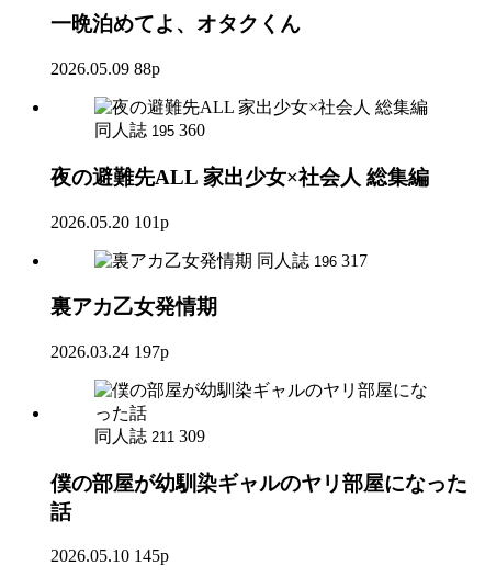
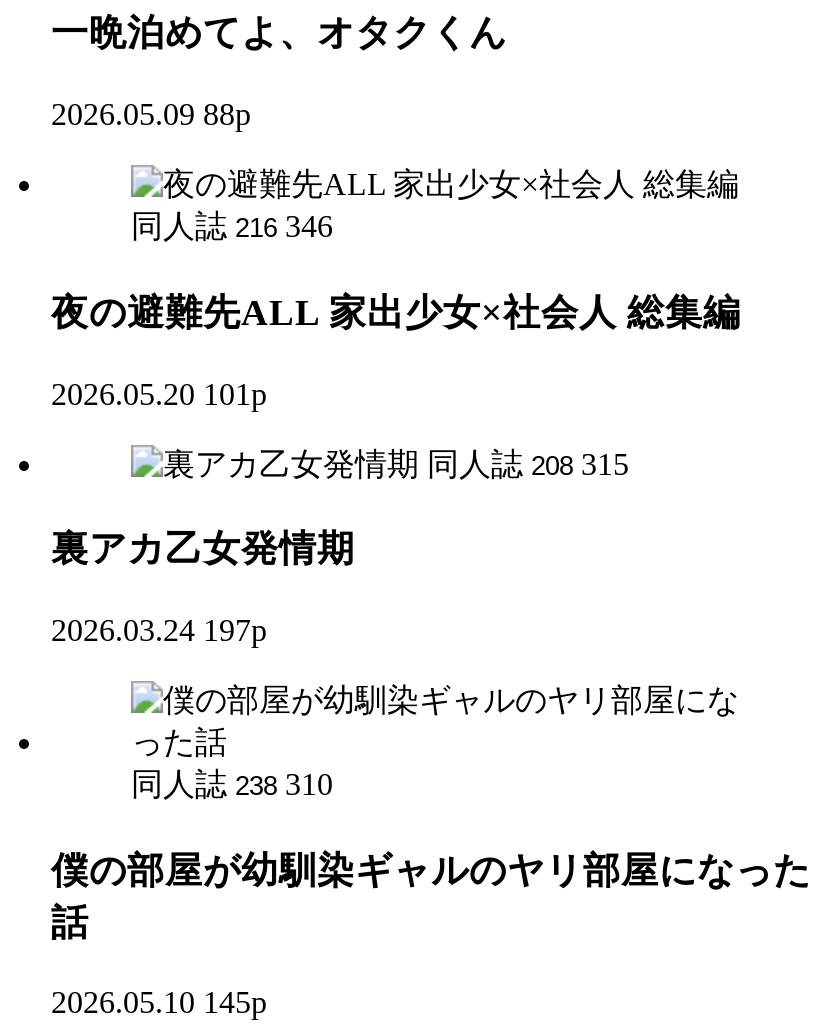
- 同人誌 195 360
+ 同人誌 216 346

- 同人誌 196 317
+ 同人誌 208 315

- 同人誌 211 309
+ 同人誌 238 310
